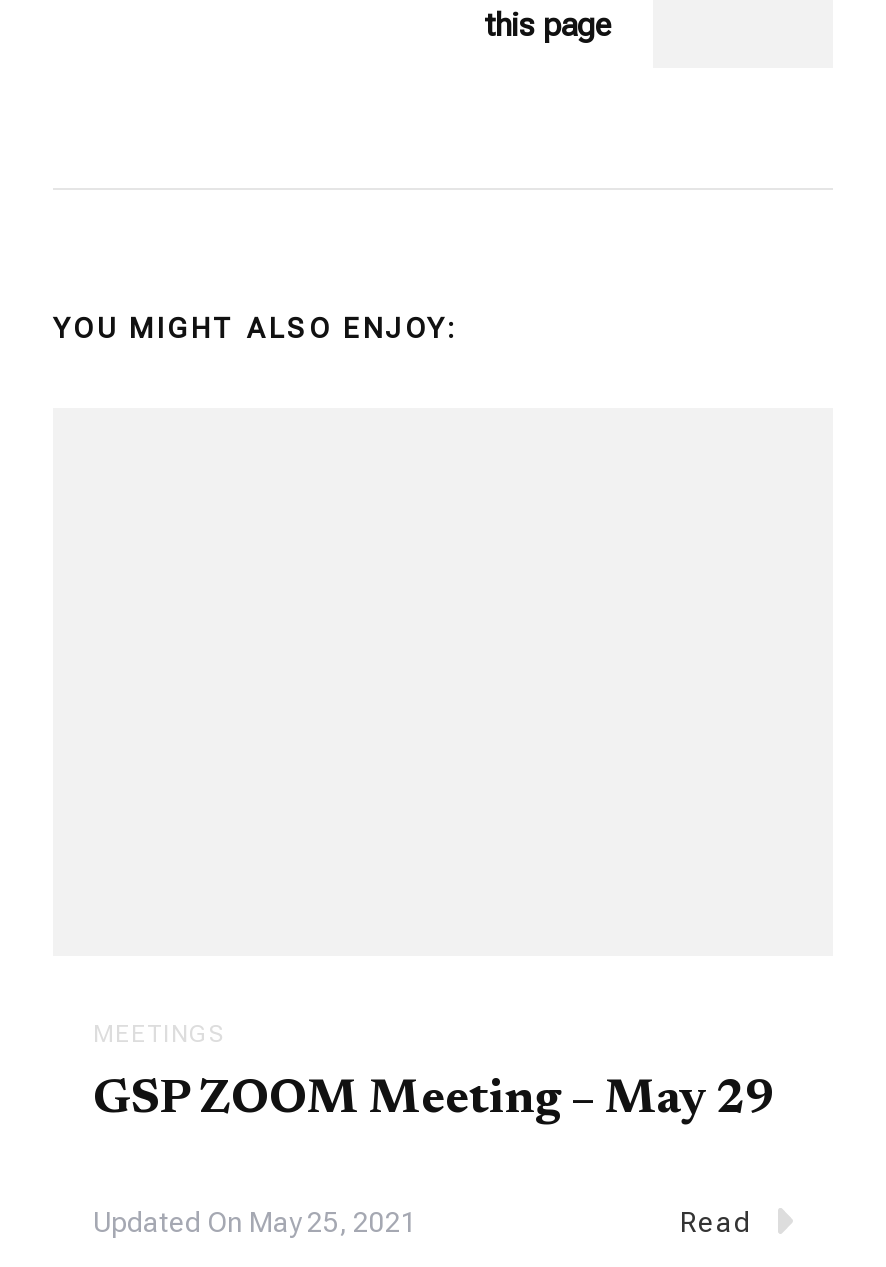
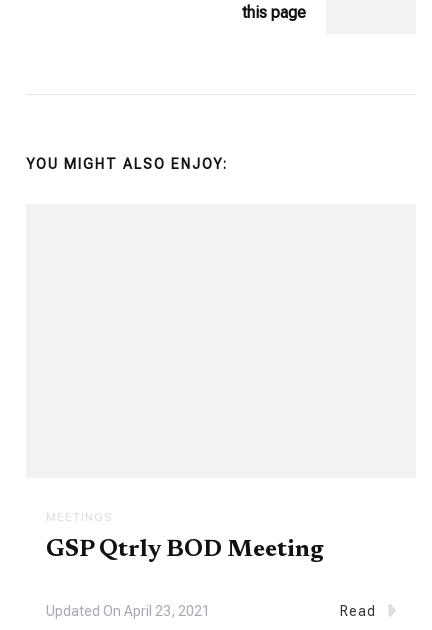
- GSP ZOOM Meeting – May 29
+ GSP Qtrly BOD Meeting

- Updated On May 25, 2021
+ Updated On April 23, 2021
